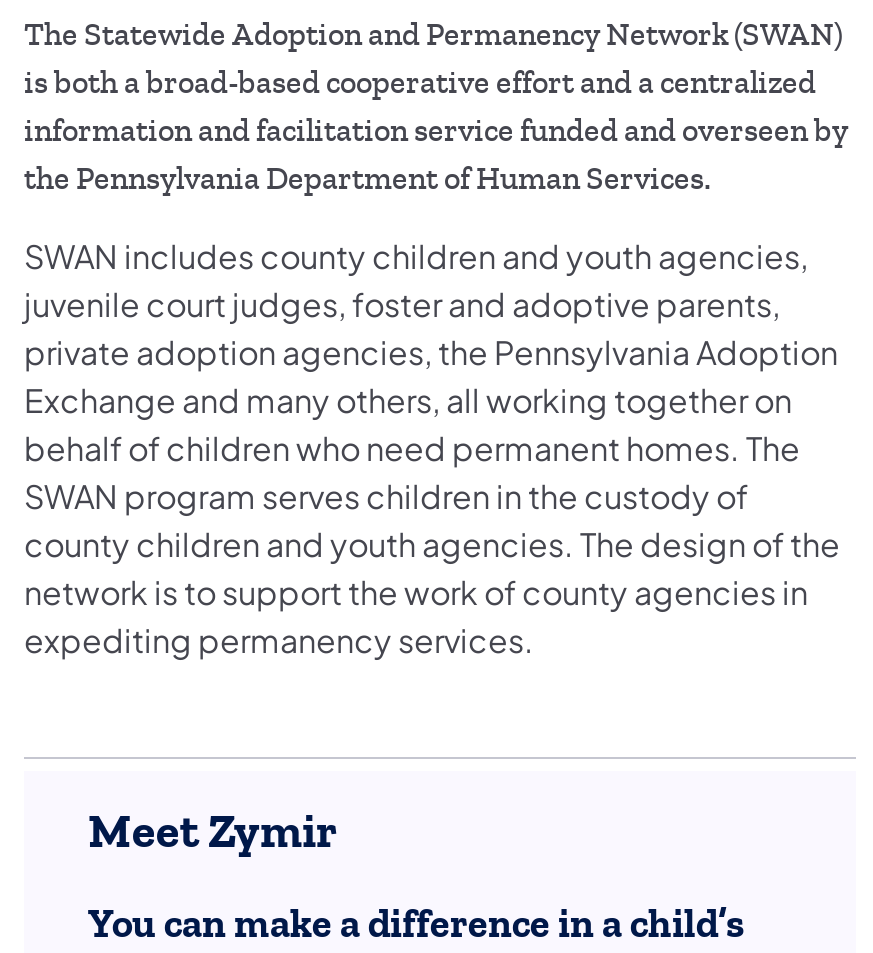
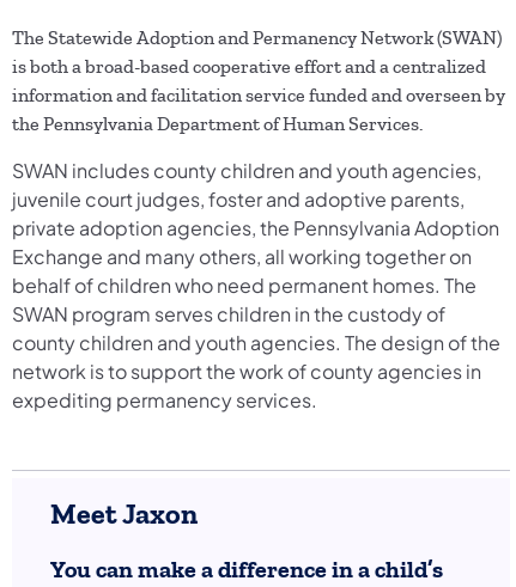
- Meet Zymir
+ Meet Jaxon
